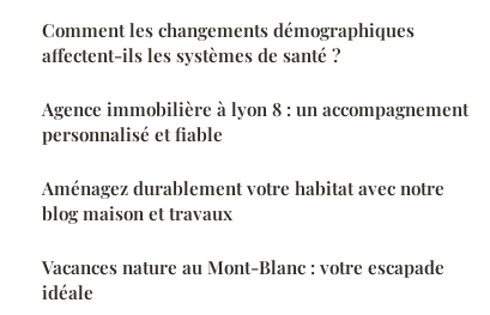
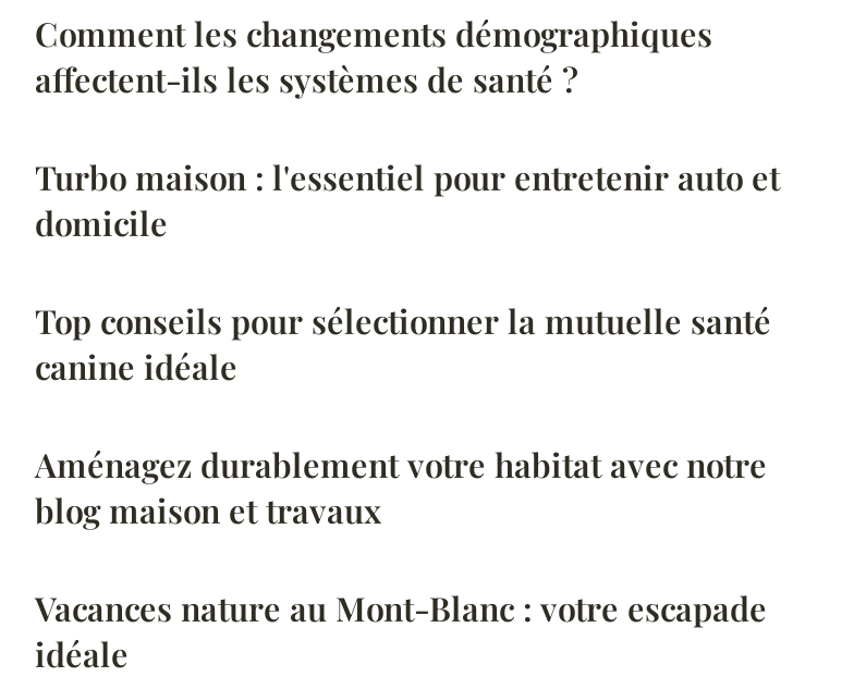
- Agence immobilière à lyon 8 : un accompagnement
- personnalisé et fiable
+ Turbo maison : l'essentiel pour entretenir auto et
+ domicile
+ Top conseils pour sélectionner la mutuelle santé
+ canine idéale
